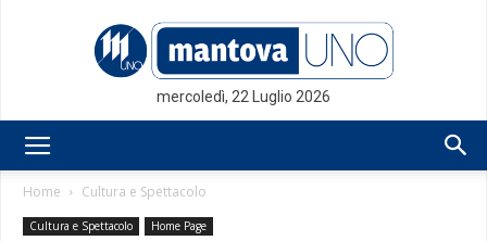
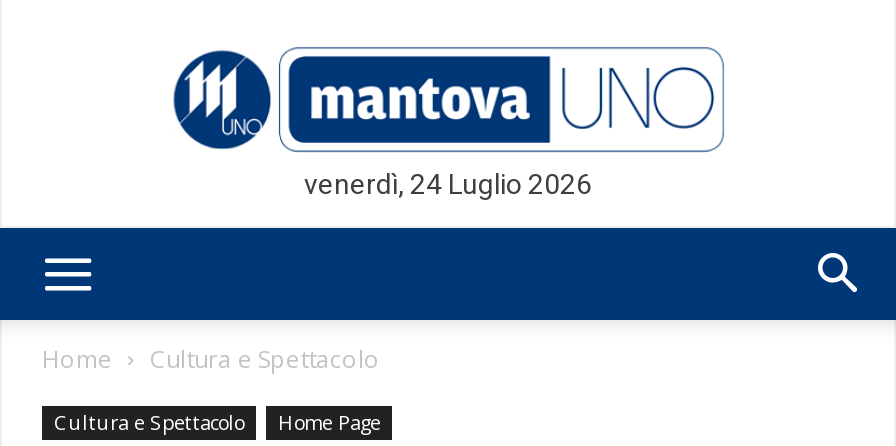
- mercoledì, 22 Luglio 2026
+ venerdì, 24 Luglio 2026
